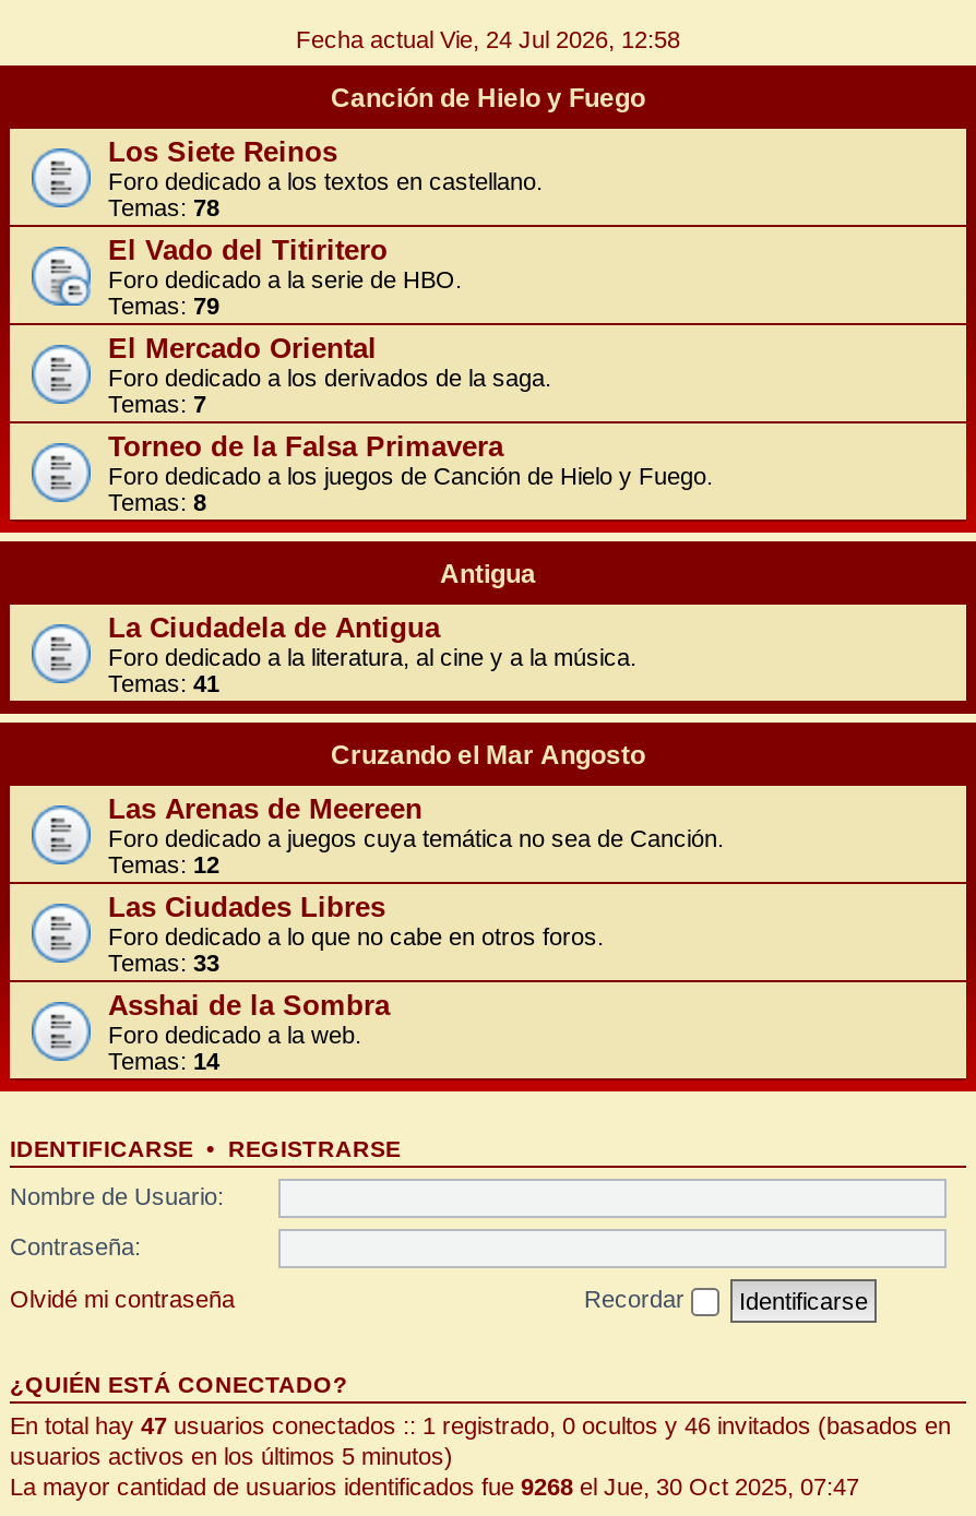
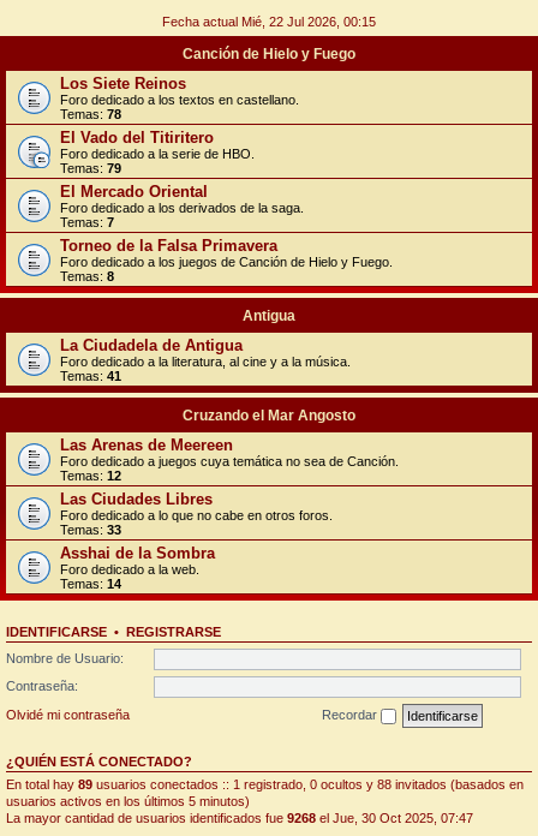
- Fecha actual Vie, 24 Jul 2026, 12:58
+ Fecha actual Mié, 22 Jul 2026, 00:15

- En total hay 47 usuarios conectados :: 1 registrado, 0 ocultos y 46 invitados (basados en
+ En total hay 89 usuarios conectados :: 1 registrado, 0 ocultos y 88 invitados (basados en
